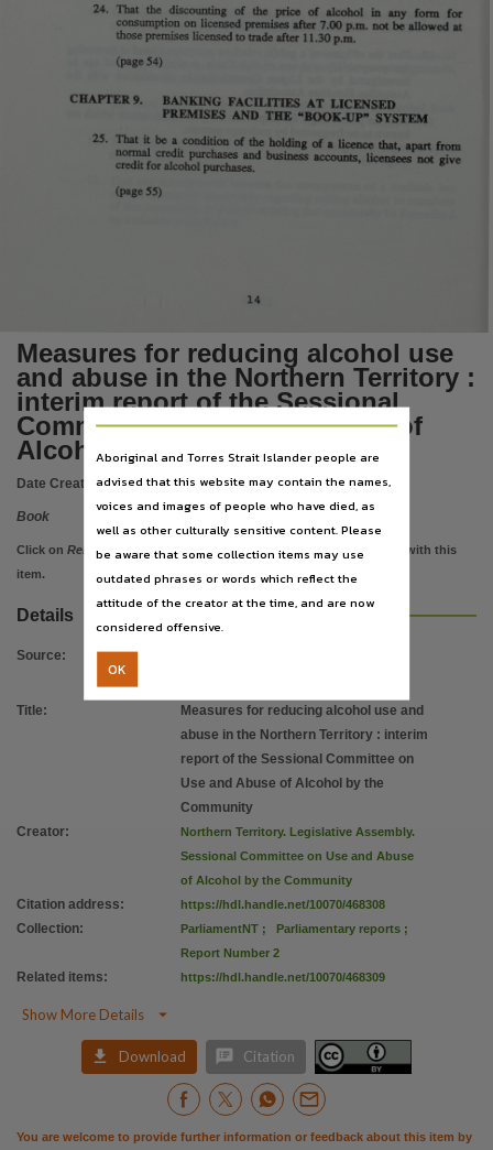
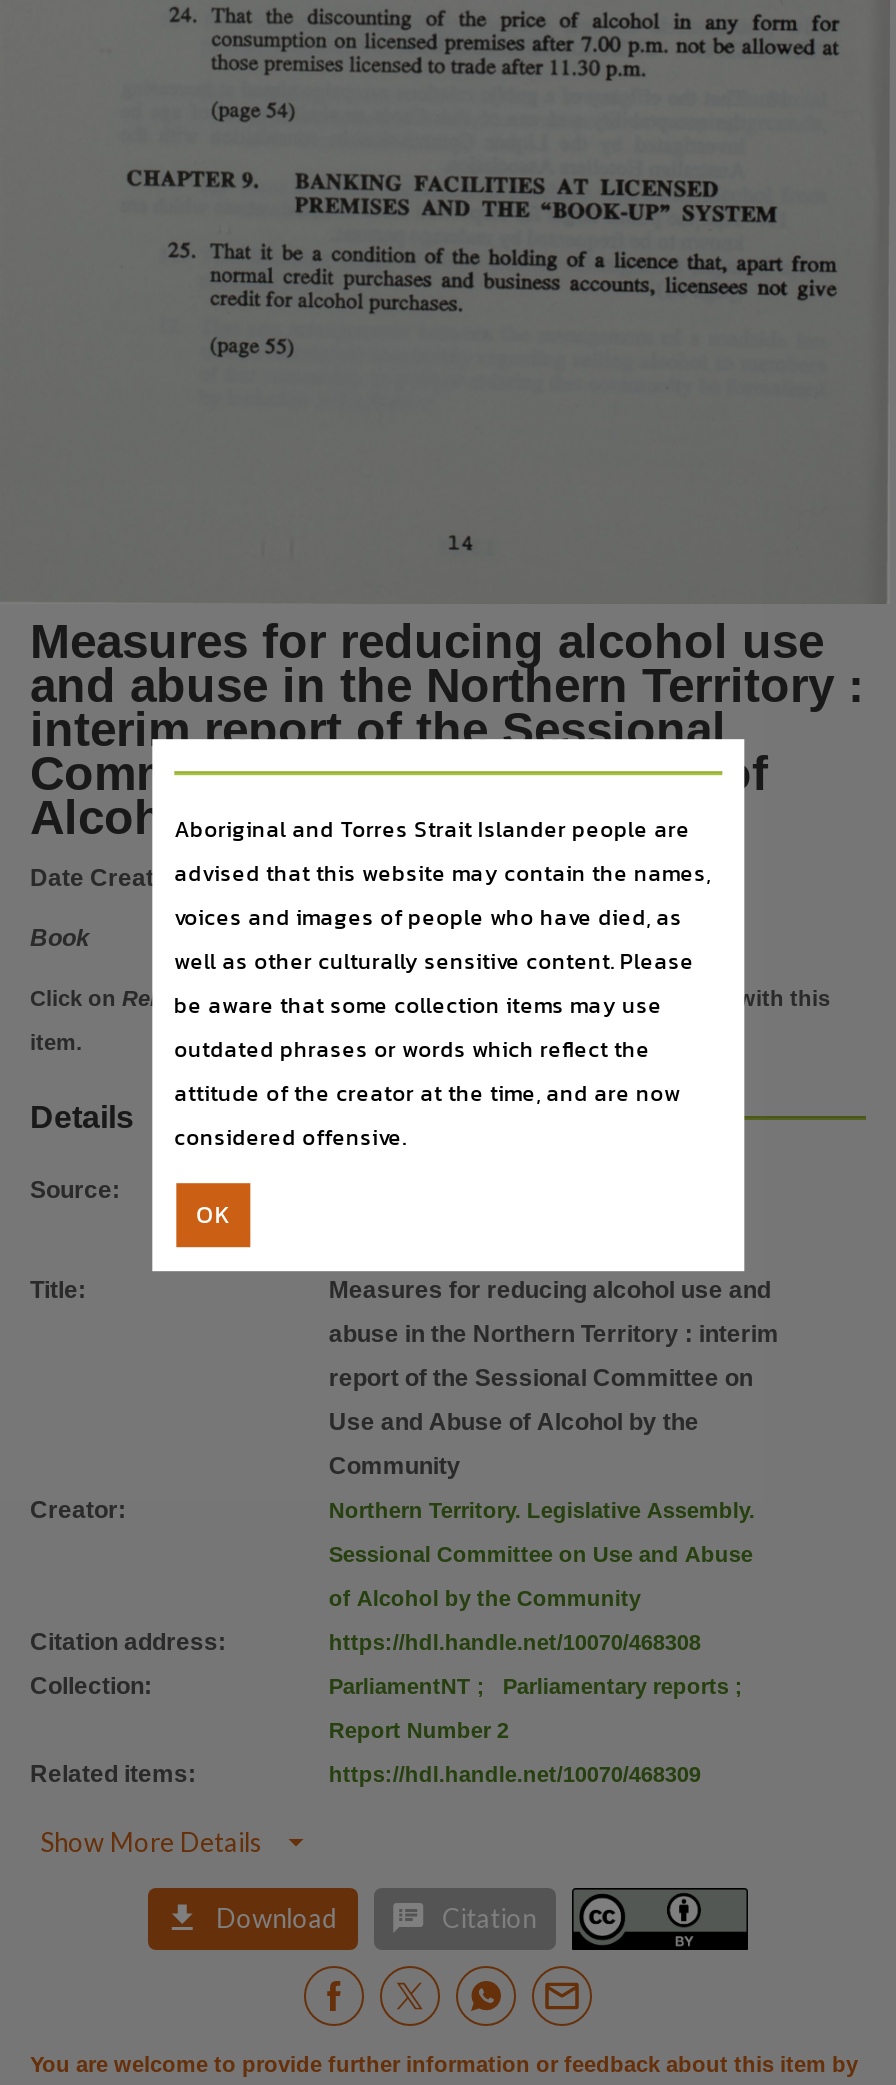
- consumption on licensed premises after 7.00 p.m. not be allowed at
+ consumption on licensed premises after 7 .00 p.m. not be allowed at
